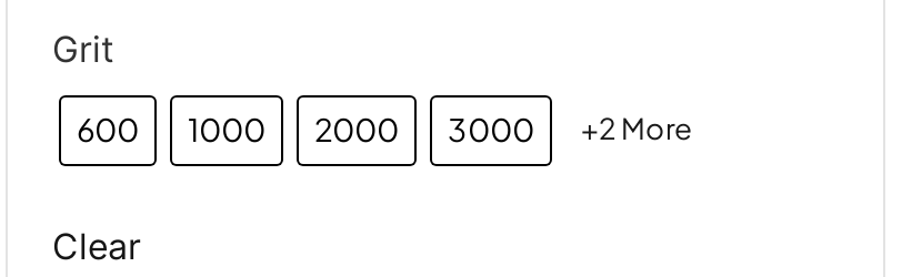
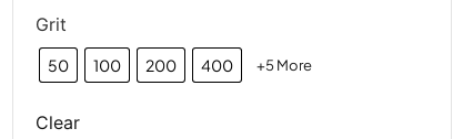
- 600
+ 50

- 1000
+ 100

- 2000
+ 200

- 3000
+ 400

- +2 More
+ +5 More
